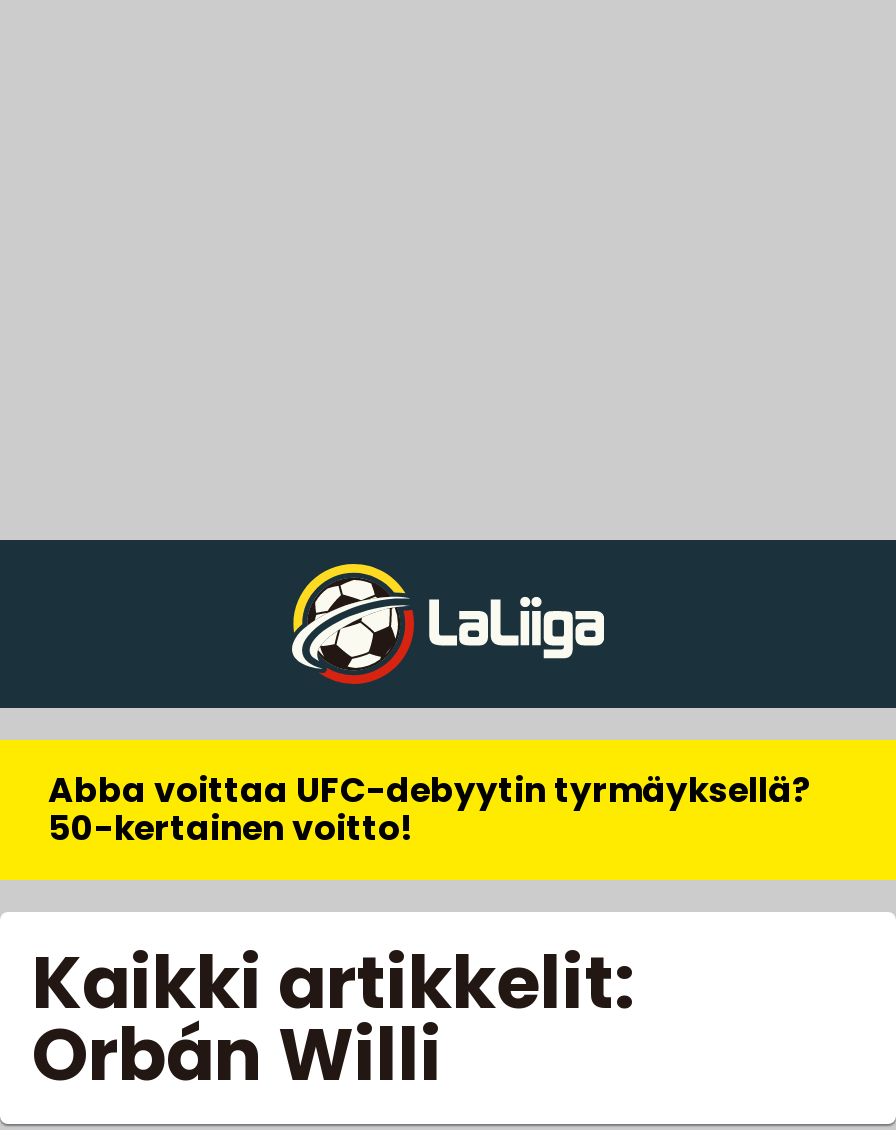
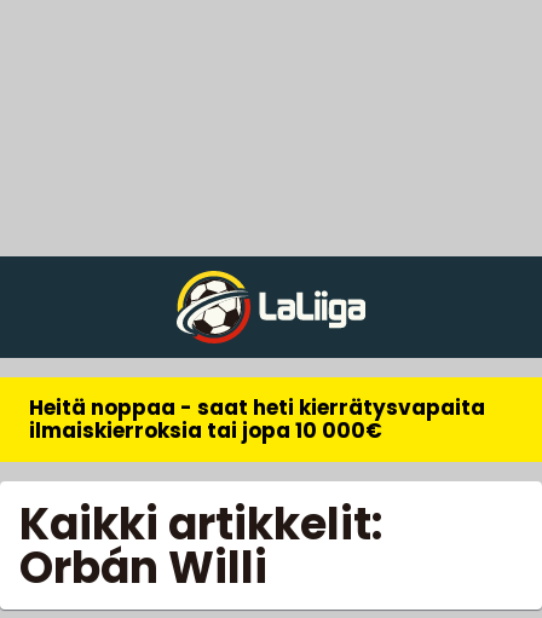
- Abba voittaa UFC-debyytin tyrmäyksellä?
- 50-kertainen voitto!
+ Heitä noppaa - saat heti kierrätysvapaita
+ ilmaiskierroksia tai jopa 10 000€
